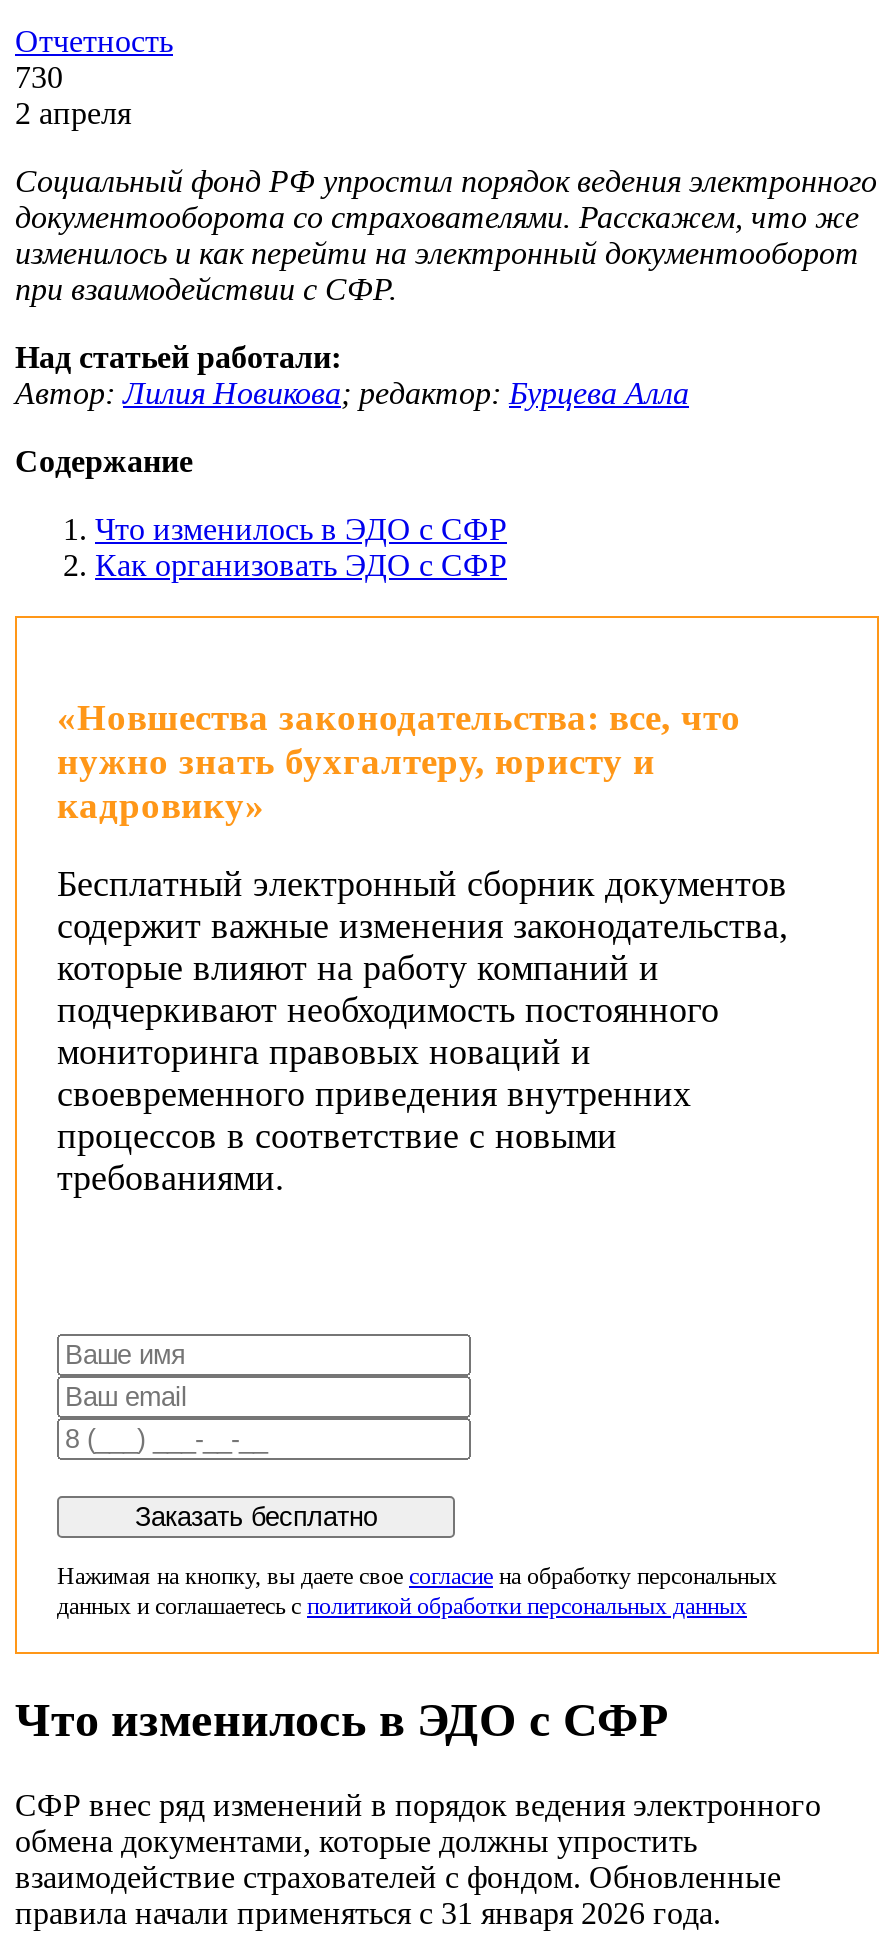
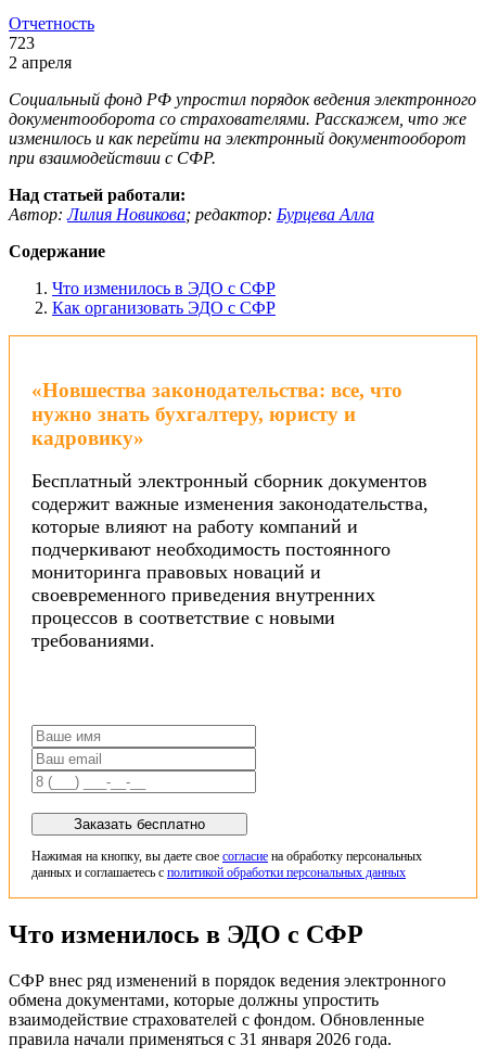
- 730
+ 723
